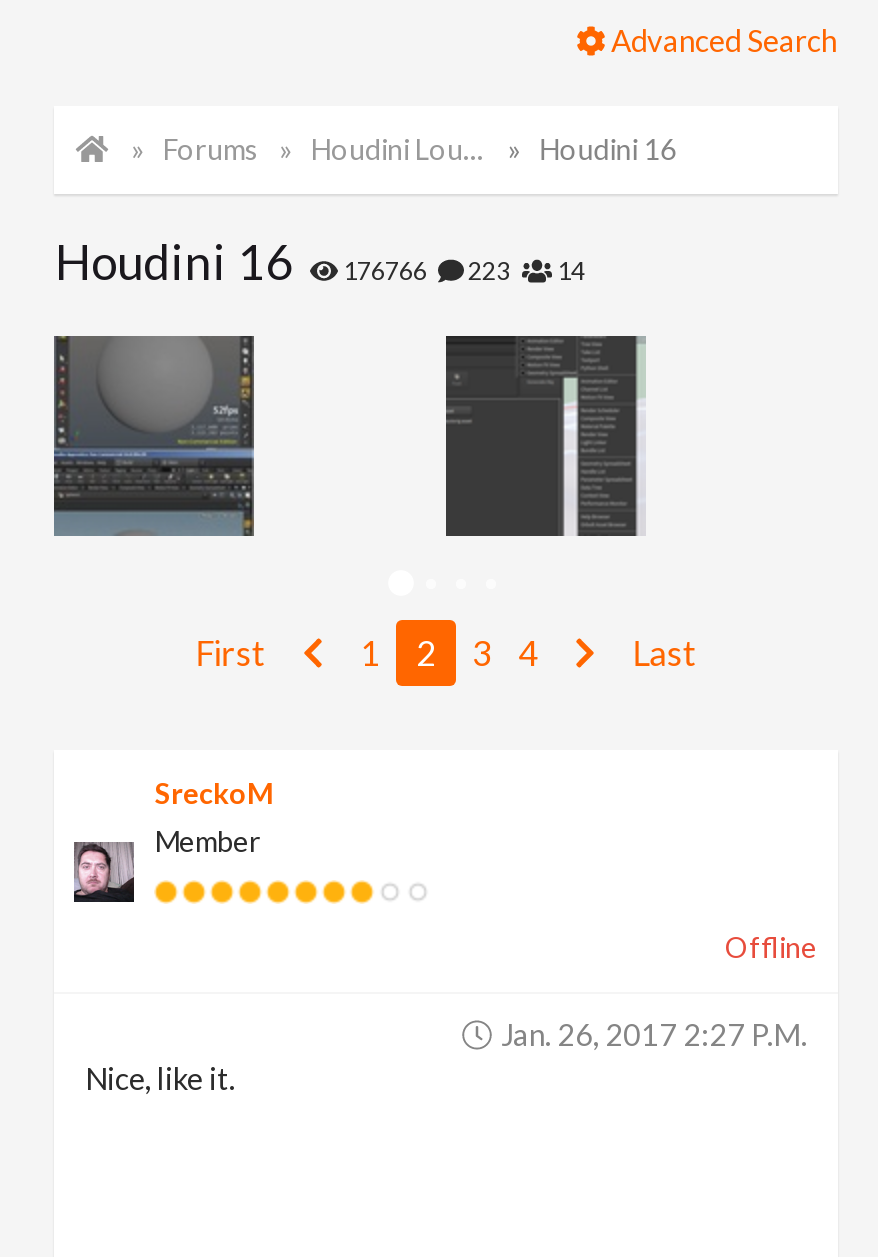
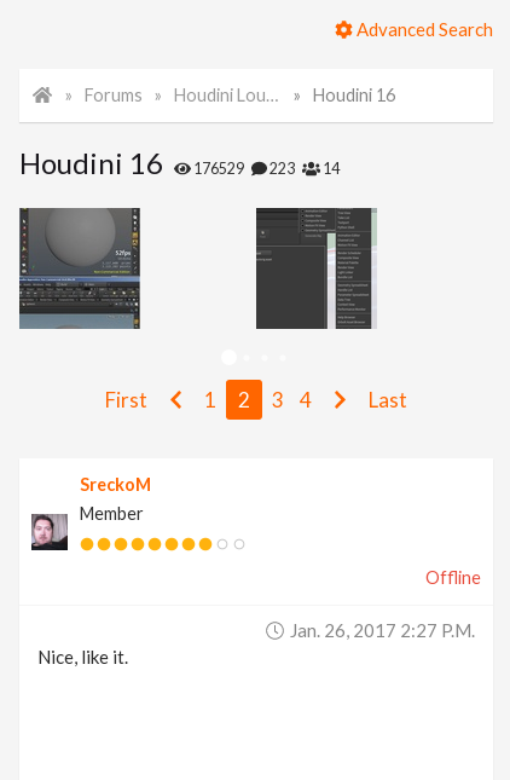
- 176766
+ 176529
